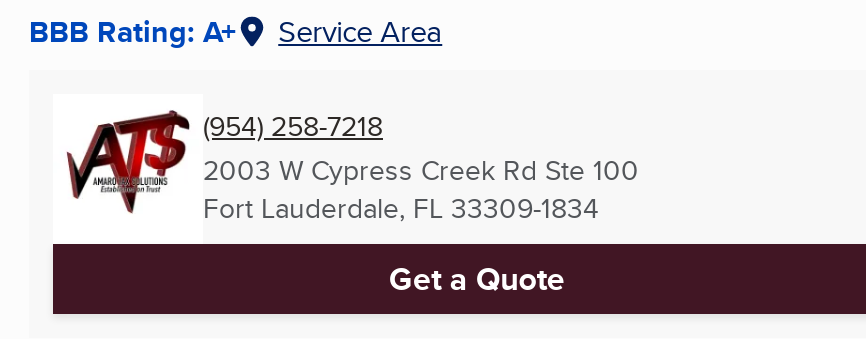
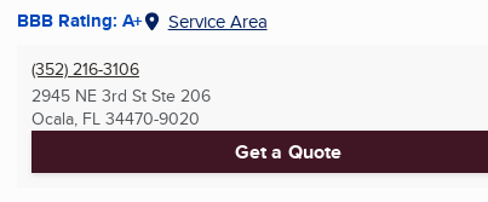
- (954) 258-7218
- 2003 W Cypress Creek Rd Ste 100
- Fort Lauderdale, FL 33309-1834
+ (352) 216-3106
+ 2945 NE 3rd St Ste 206
+ Ocala, FL 34470-9020
